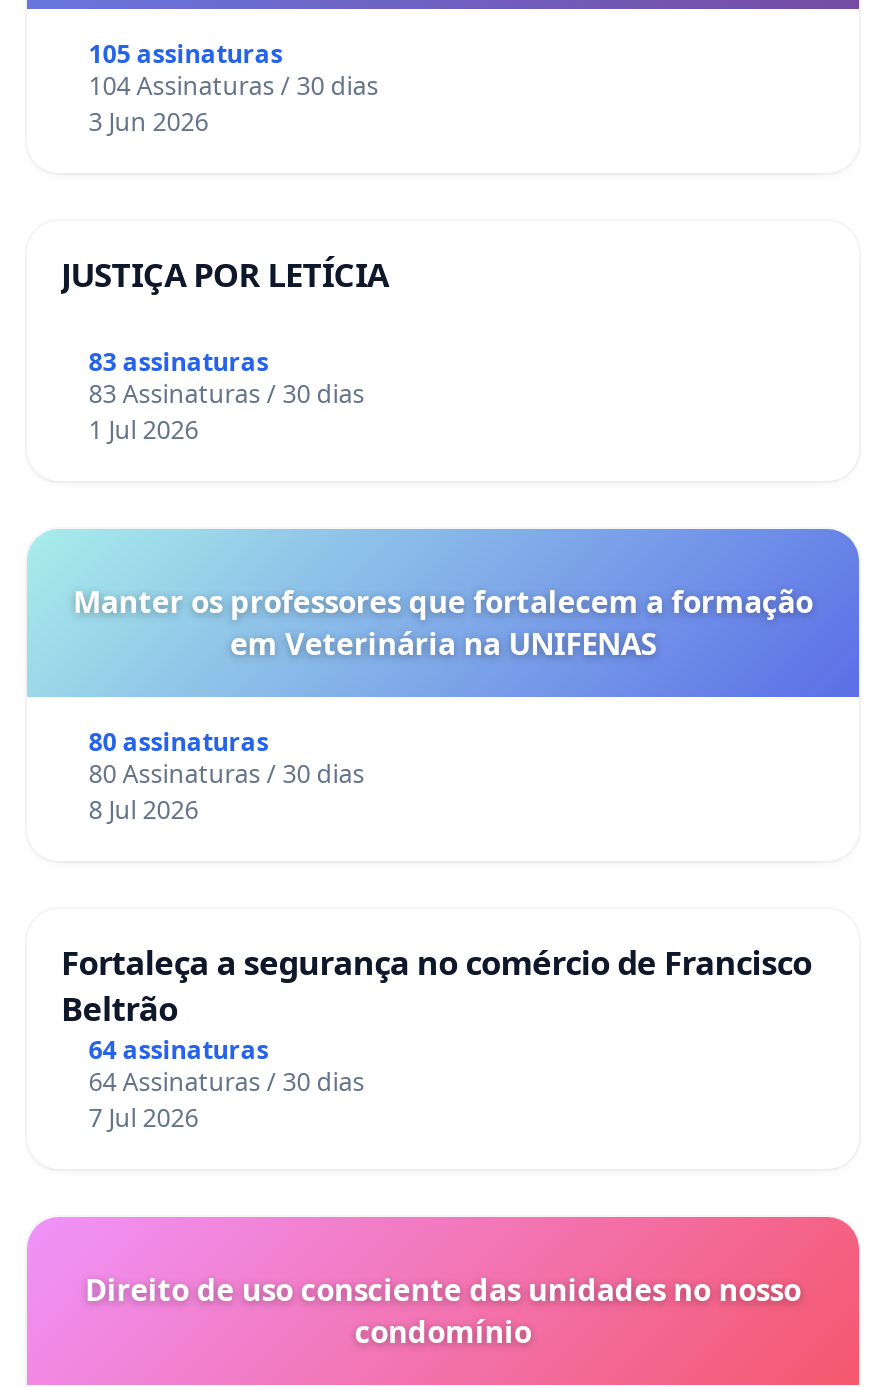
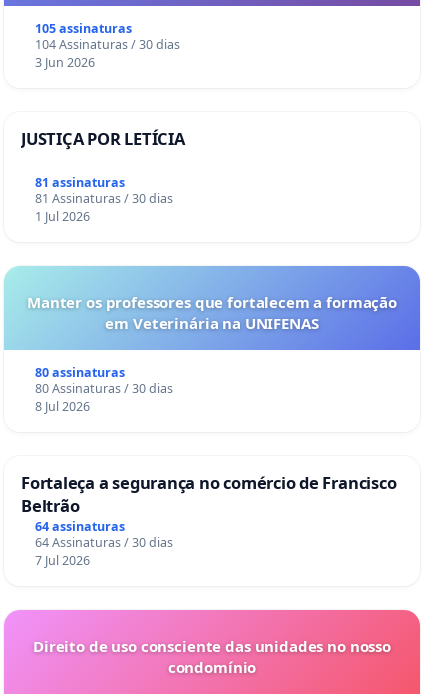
- 83 assinaturas
+ 81 assinaturas

- 83 Assinaturas / 30 dias
+ 81 Assinaturas / 30 dias
